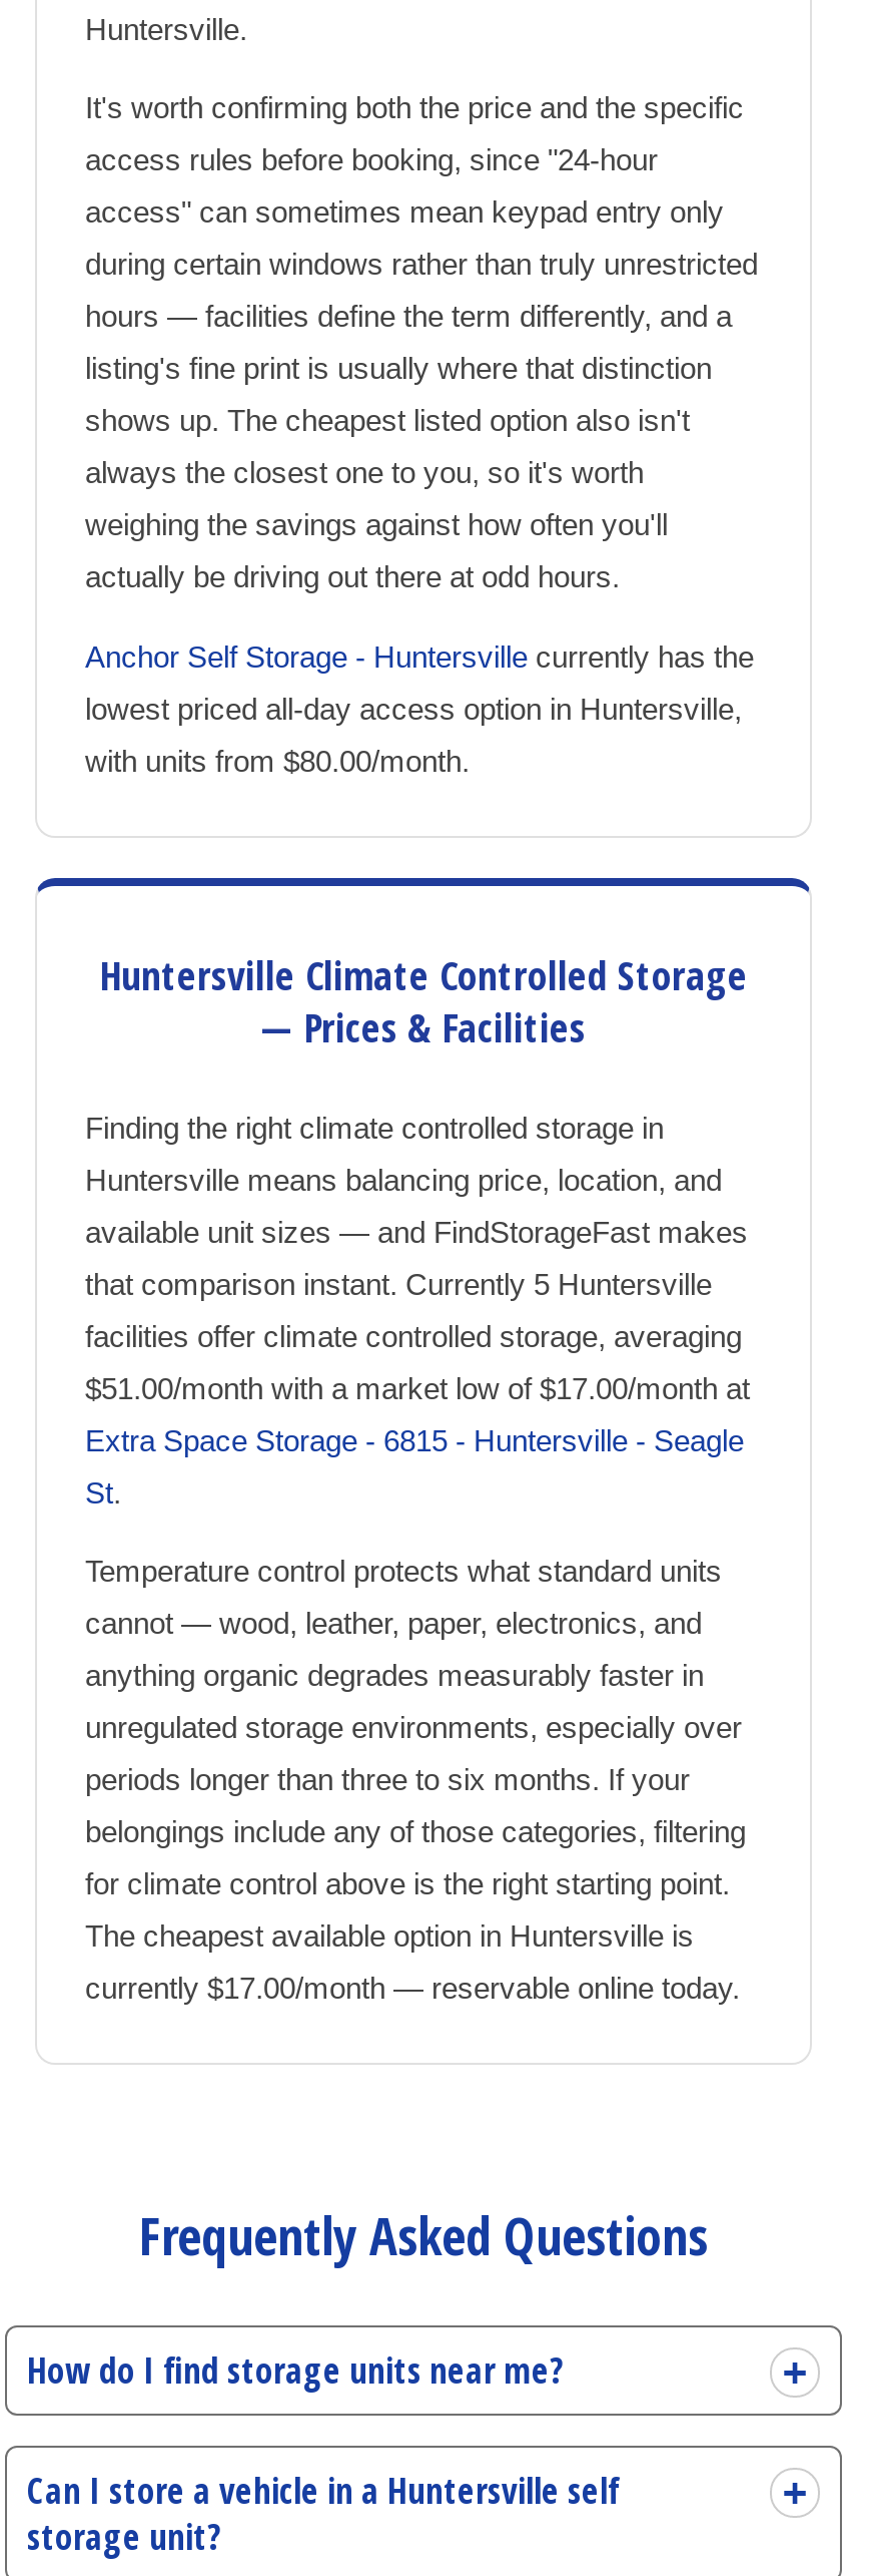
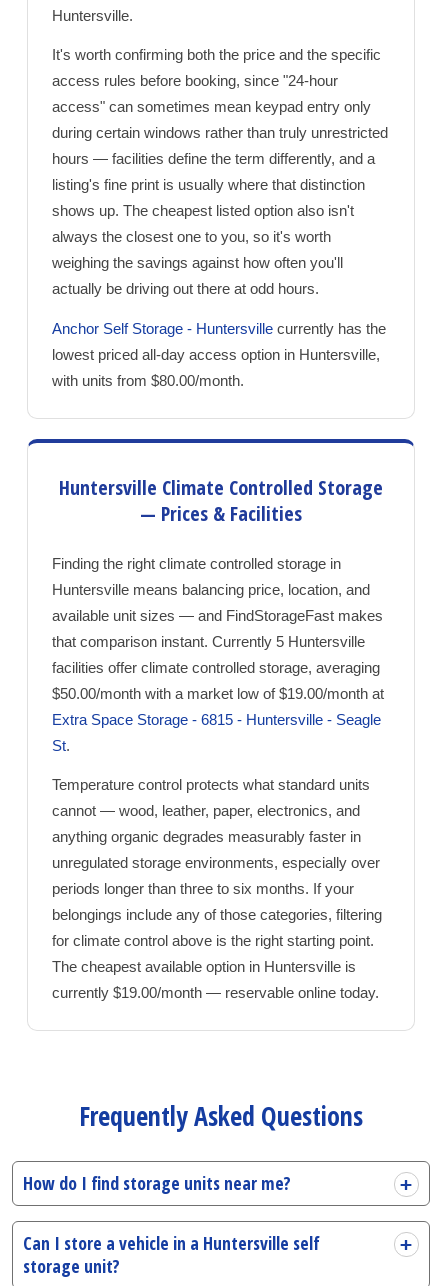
- $51.00/month with a market low of $17.00/month at
+ $50.00/month with a market low of $19.00/month at

- currently $17.00/month — reservable online today.
+ currently $19.00/month — reservable online today.
